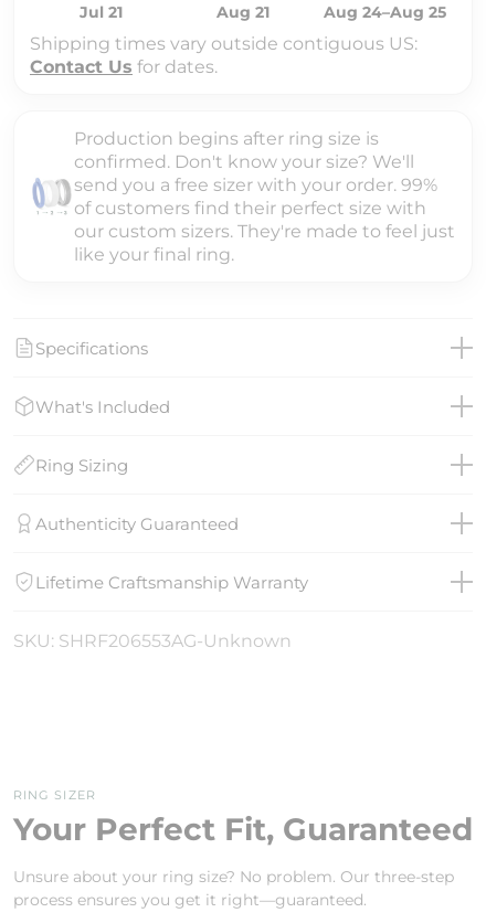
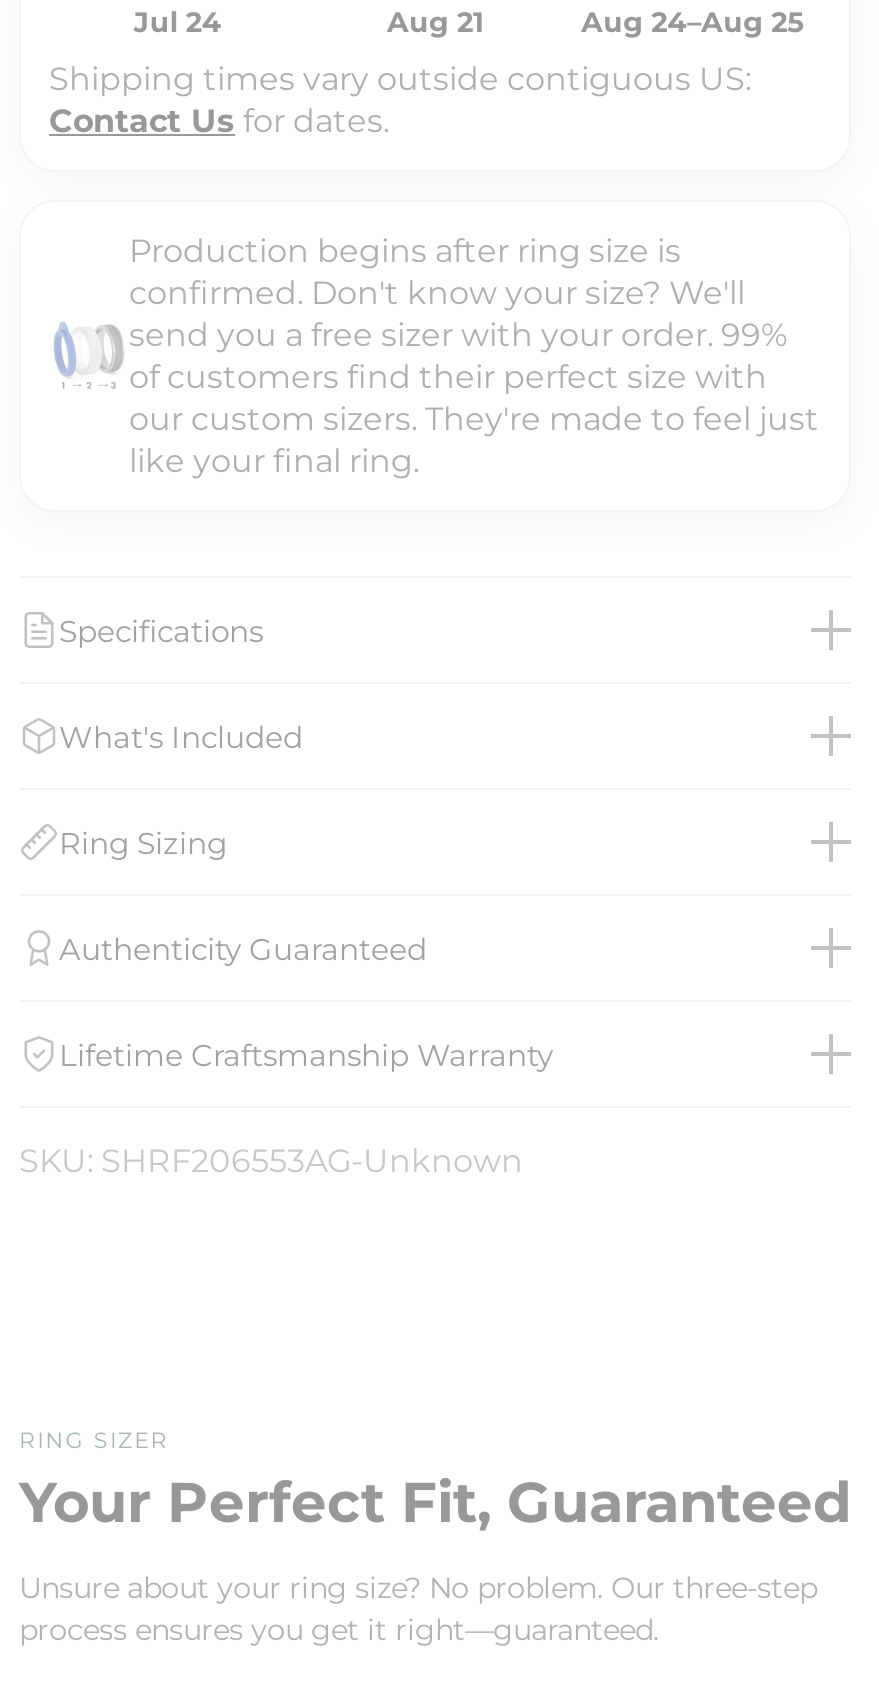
- Jul 21
+ Jul 24
